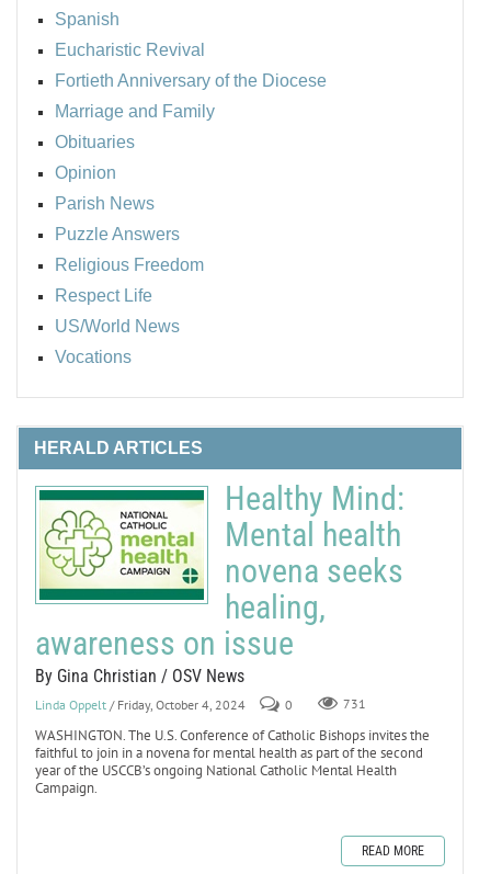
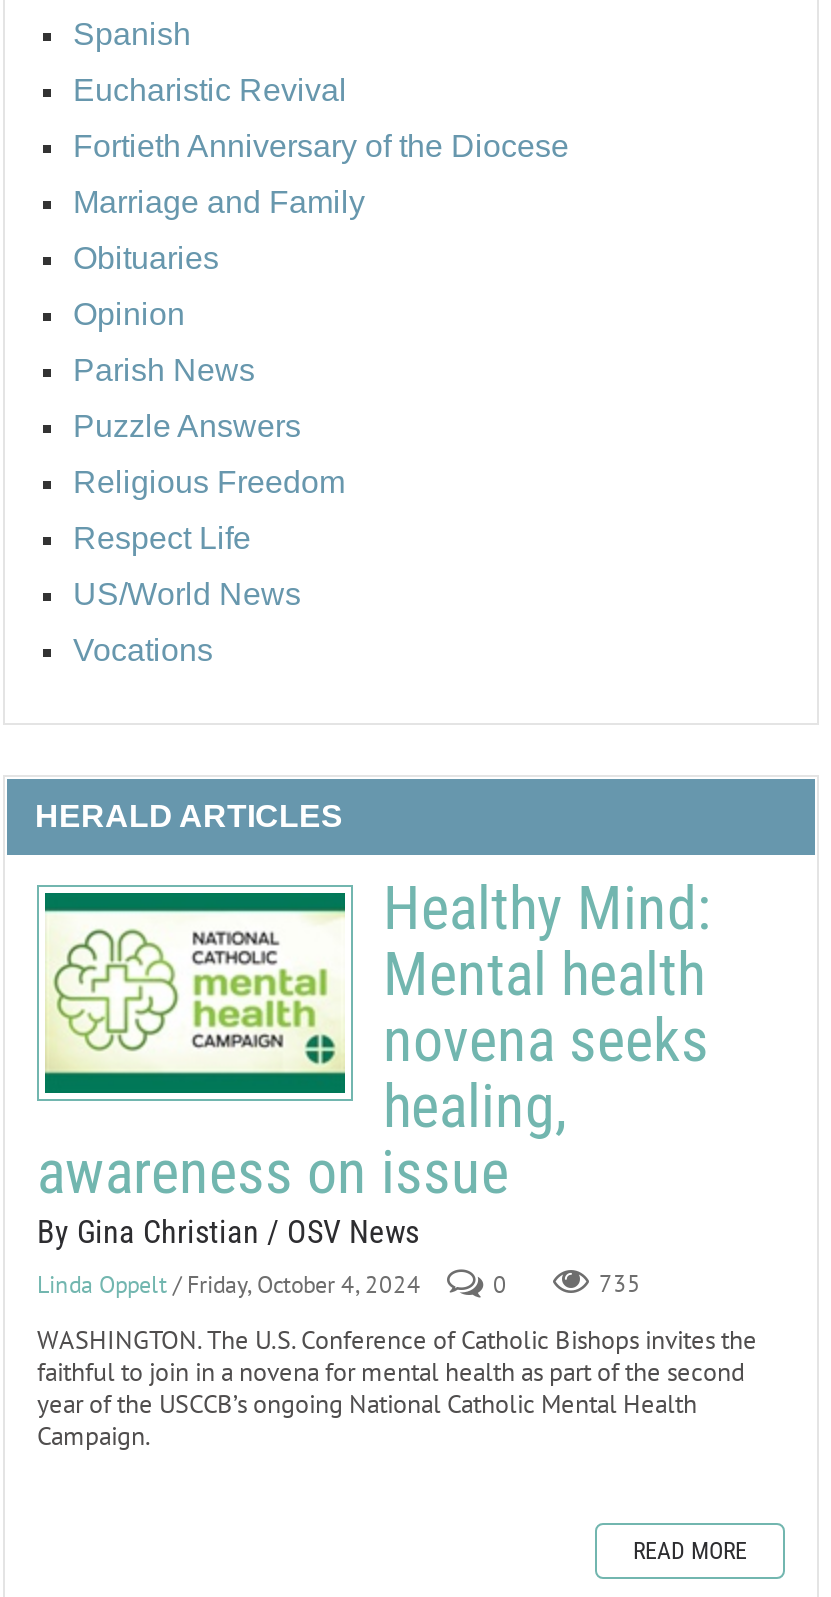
- 731
+ 735
